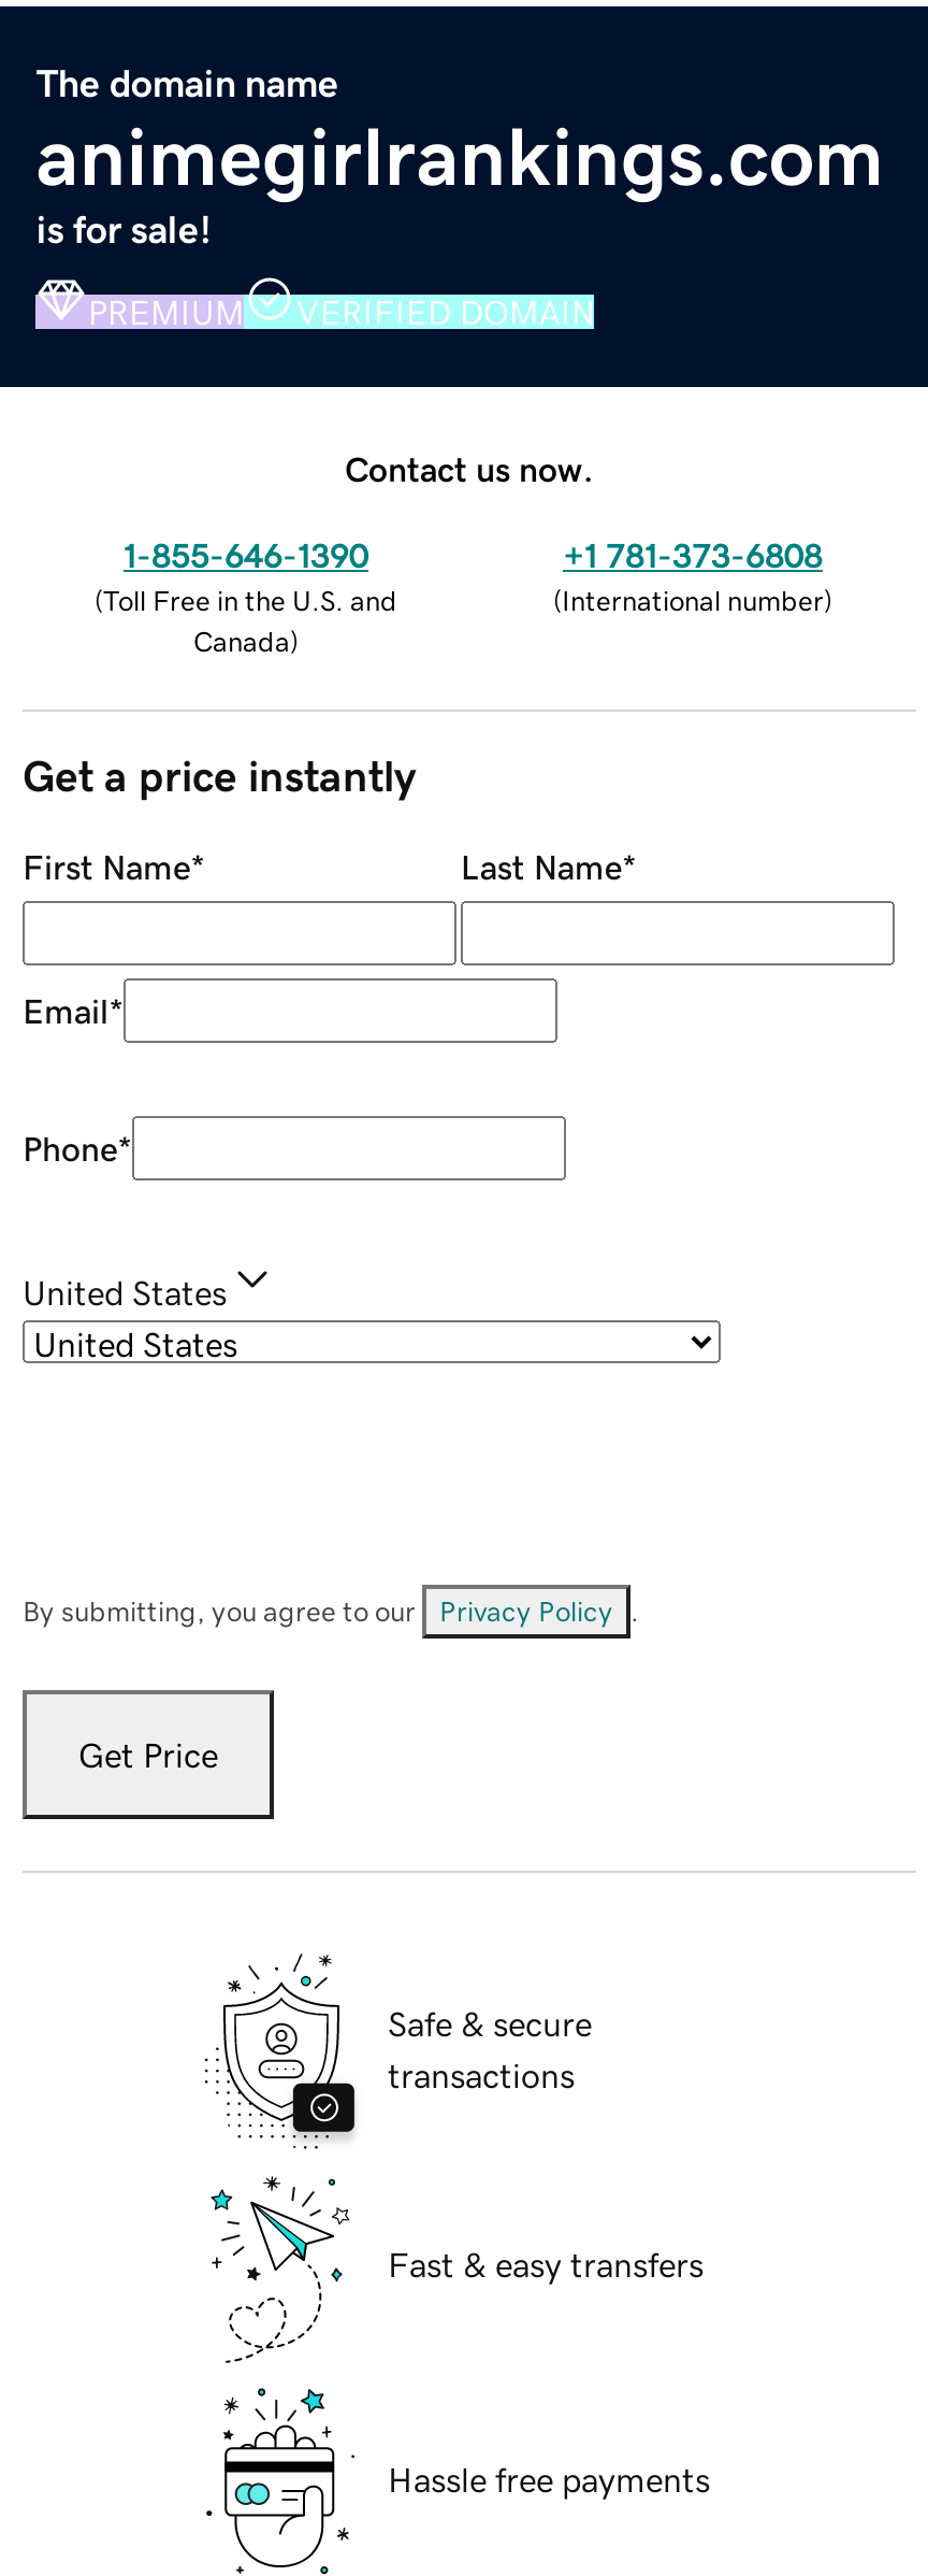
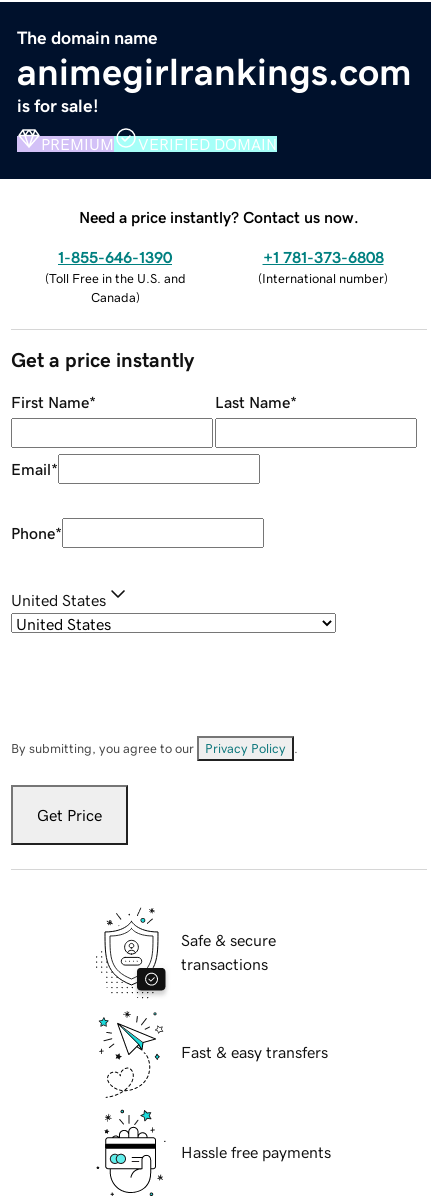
- Contact us now.
+ Need a price instantly? Contact us now.
